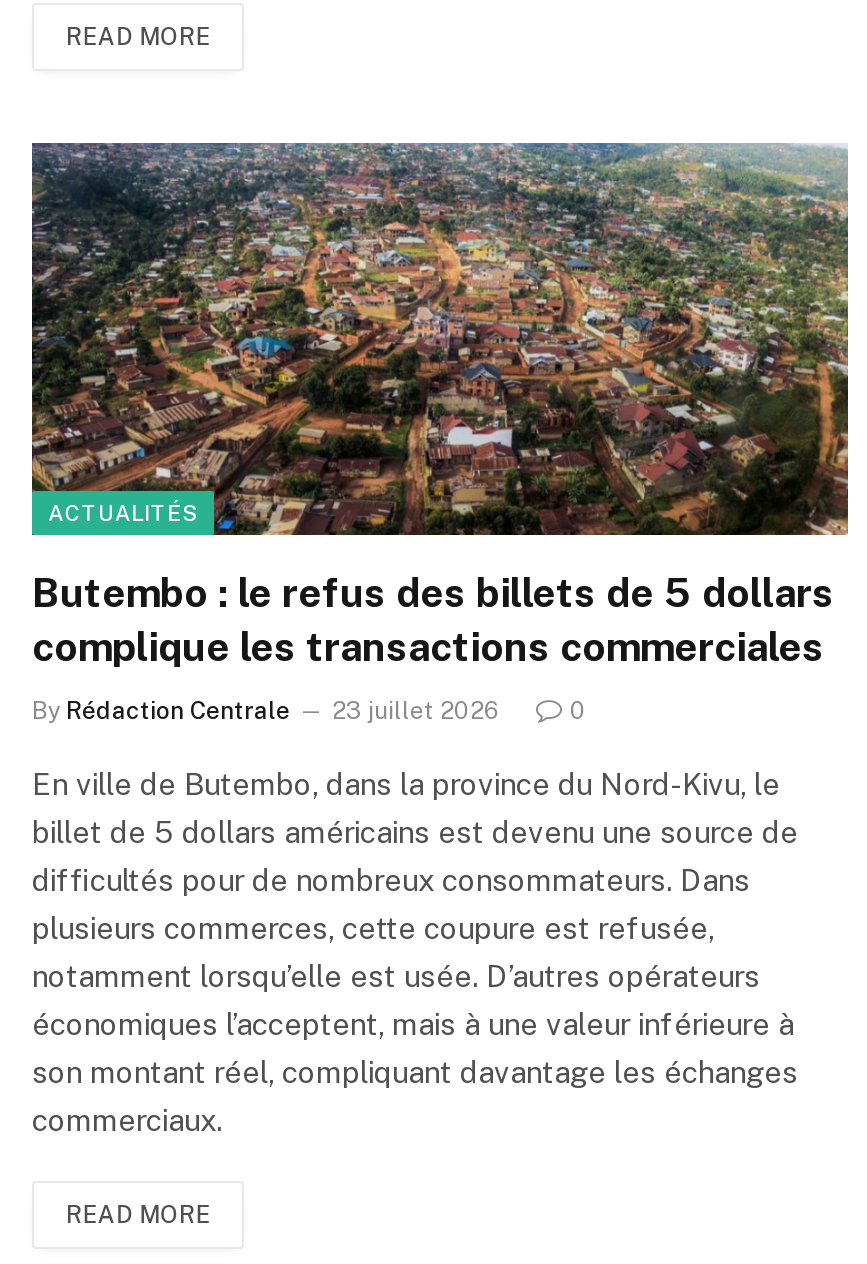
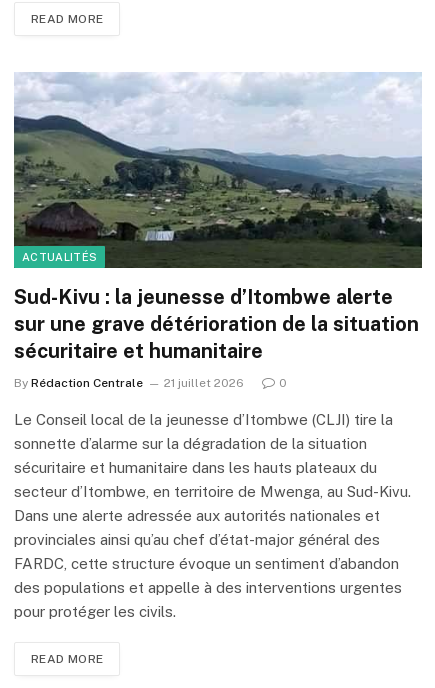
- [image]
- Butembo : le refus des billets de 5 dollars
- complique les transactions commerciales
+ [image]
+ Sud-Kivu : la jeunesse d’Itombwe alerte
+ sur une grave détérioration de la situation
+ sécuritaire et humanitaire

- By Rédaction Centrale 23 juillet 2026
+ By Rédaction Centrale 21 juillet 2026

- En ville de Butembo, dans la province du Nord-Kivu, le
- billet de 5 dollars américains est devenu une source de
- difficultés pour de nombreux consommateurs. Dans
- plusieurs commerces, cette coupure est refusée,
- notamment lorsqu’elle est usée. D’autres opérateurs
- économiques l’acceptent, mais à une valeur inférieure à
- son montant réel, compliquant davantage les échanges
- commerciaux.
+ Le Conseil local de la jeunesse d’Itombwe (CLJI) tire la
+ sonnette d’alarme sur la dégradation de la situation
+ sécuritaire et humanitaire dans les hauts plateaux du
+ secteur d’Itombwe, en territoire de Mwenga, au Sud-Kivu.
+ Dans une alerte adressée aux autorités nationales et
+ provinciales ainsi qu’au chef d’état-major général des
+ FARDC, cette structure évoque un sentiment d’abandon
+ des populations et appelle à des interventions urgentes
+ pour protéger les civils.
